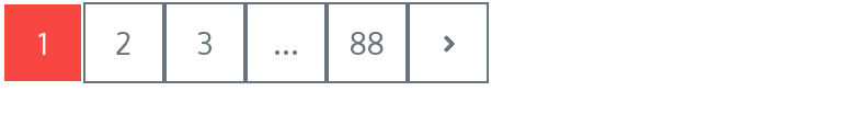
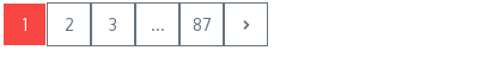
- 88
+ 87
